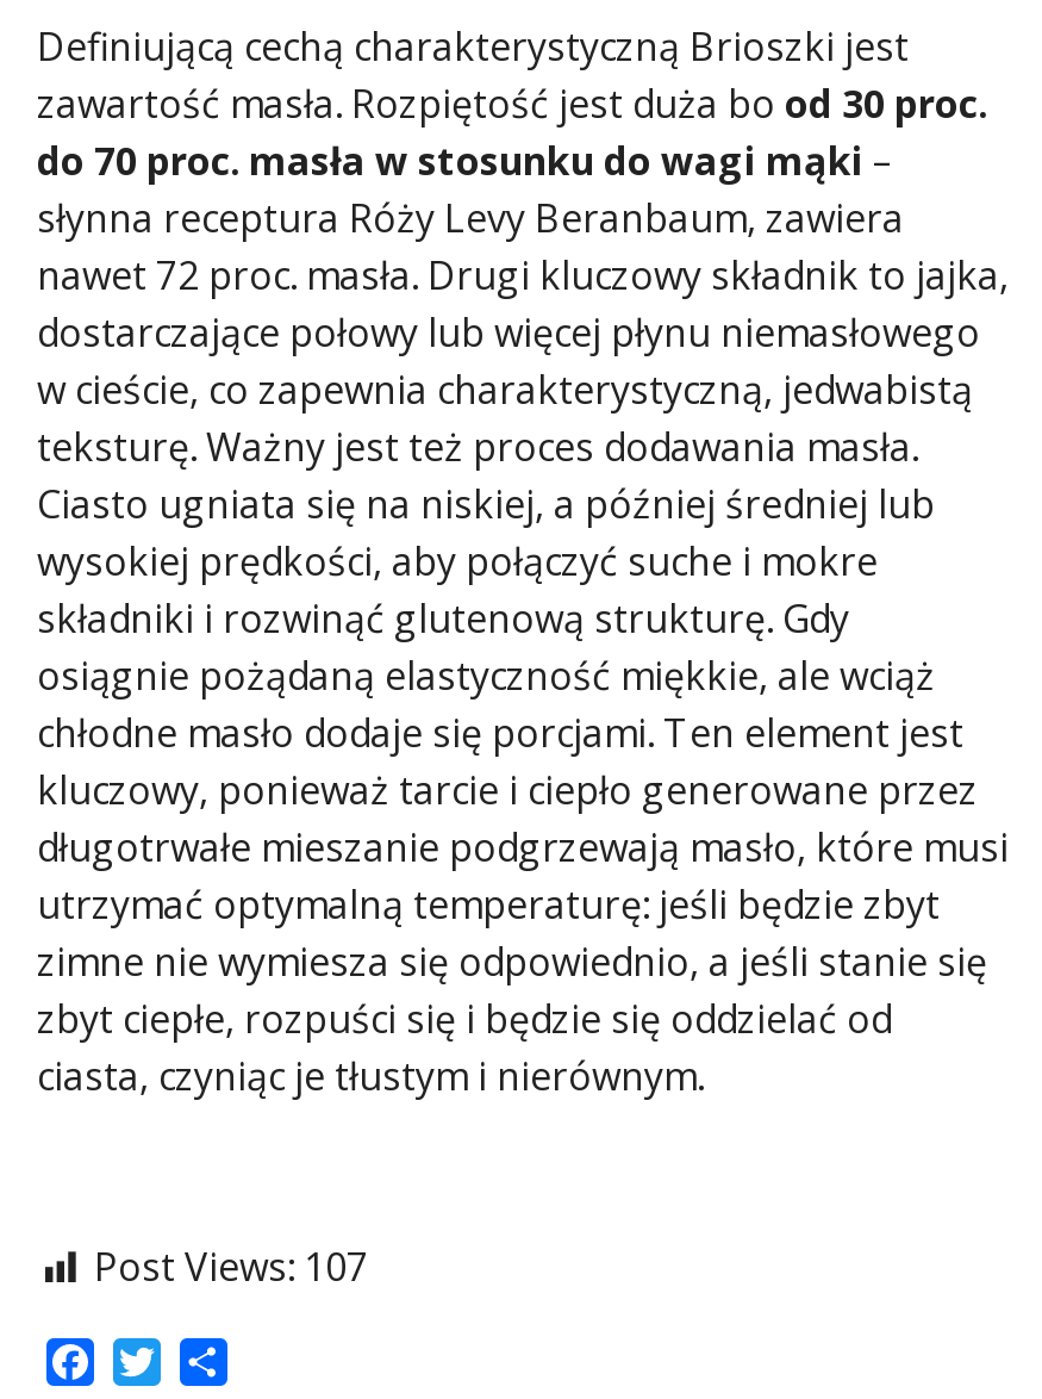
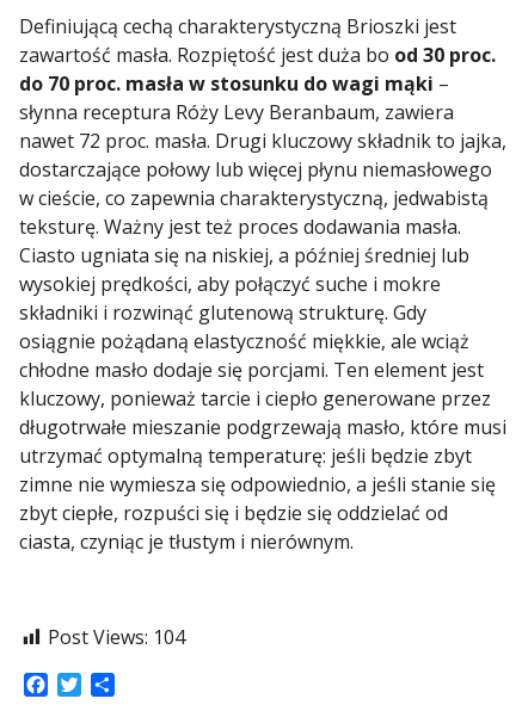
- Post Views: 107
+ Post Views: 104
